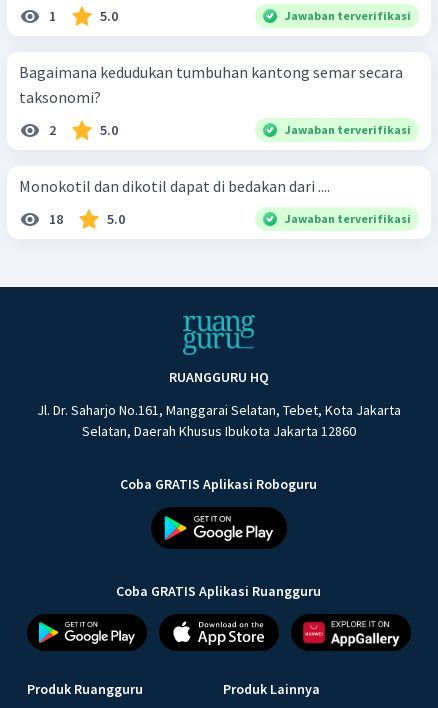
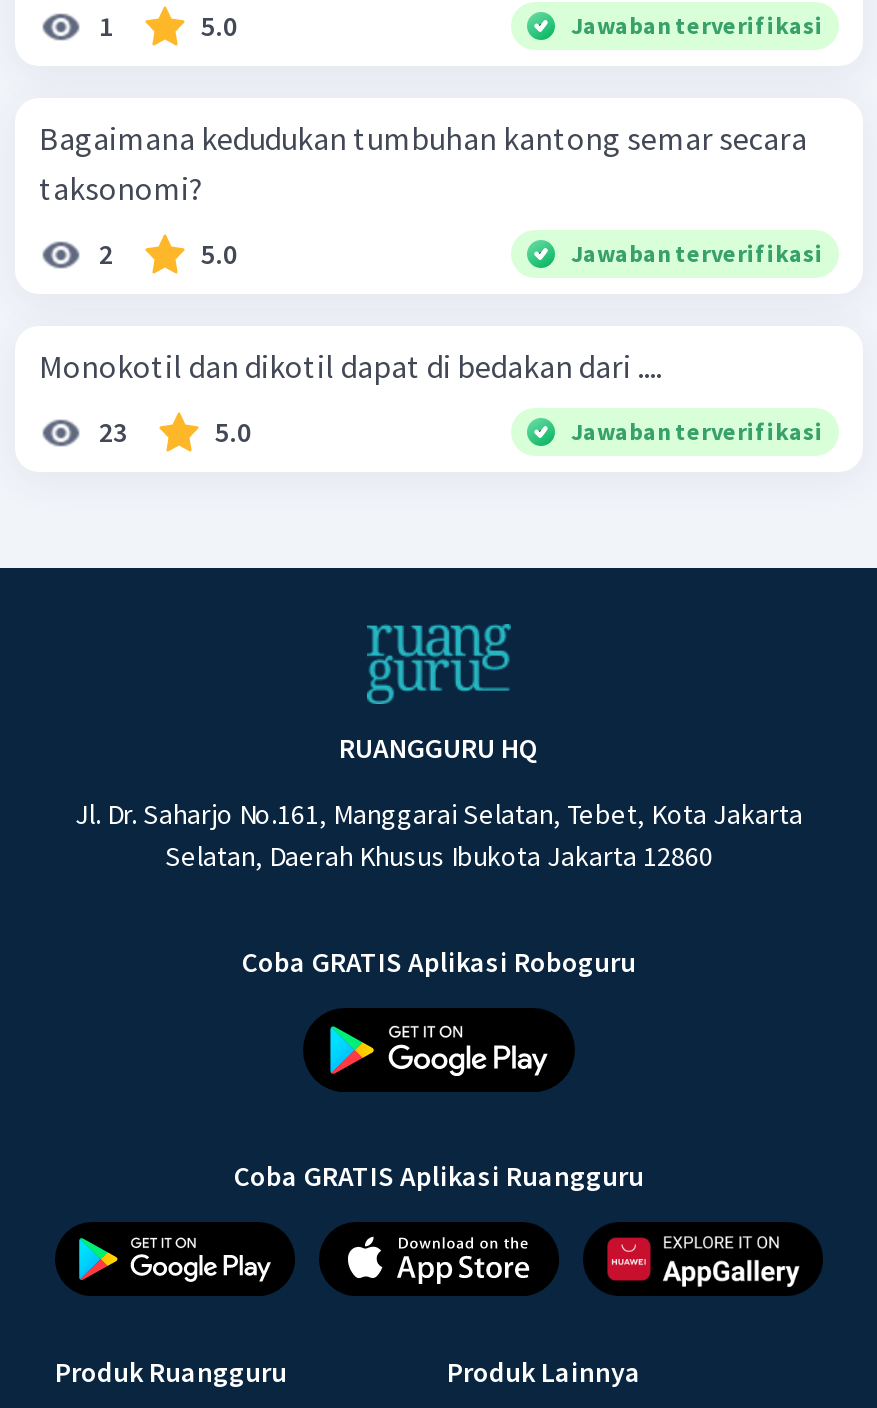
- 18
+ 23
